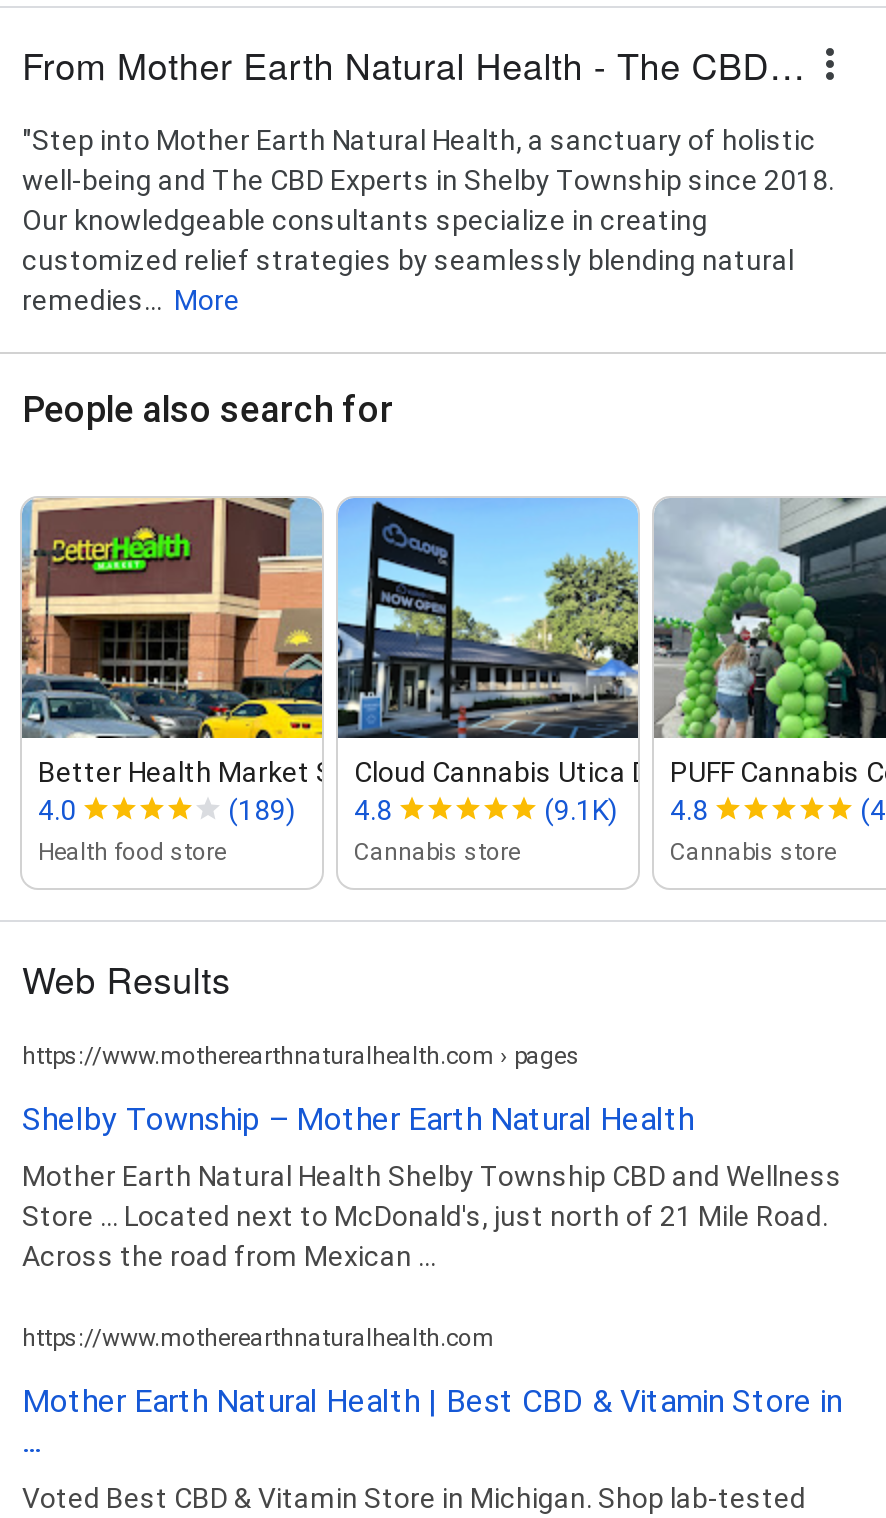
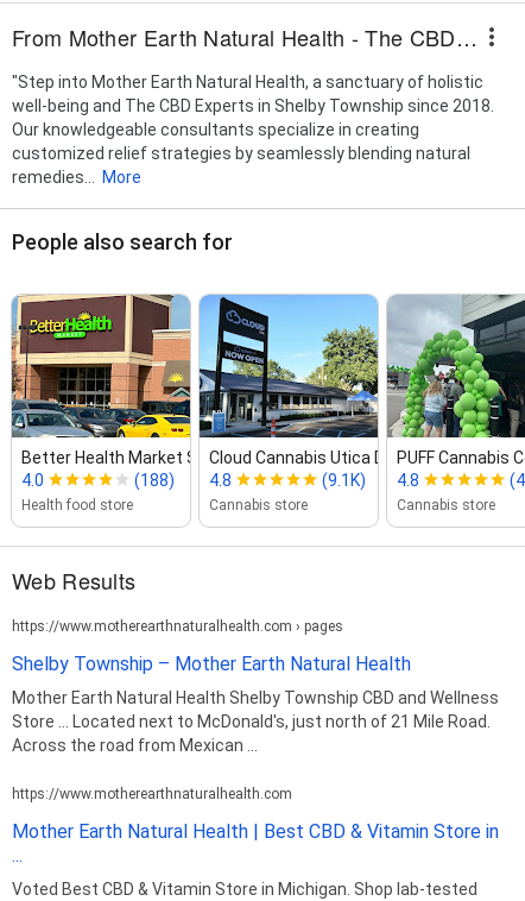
- (189) 4.8
+ (188) 4.8
